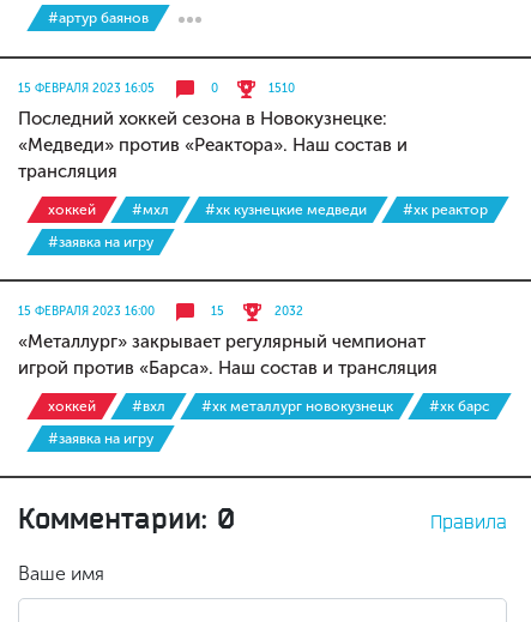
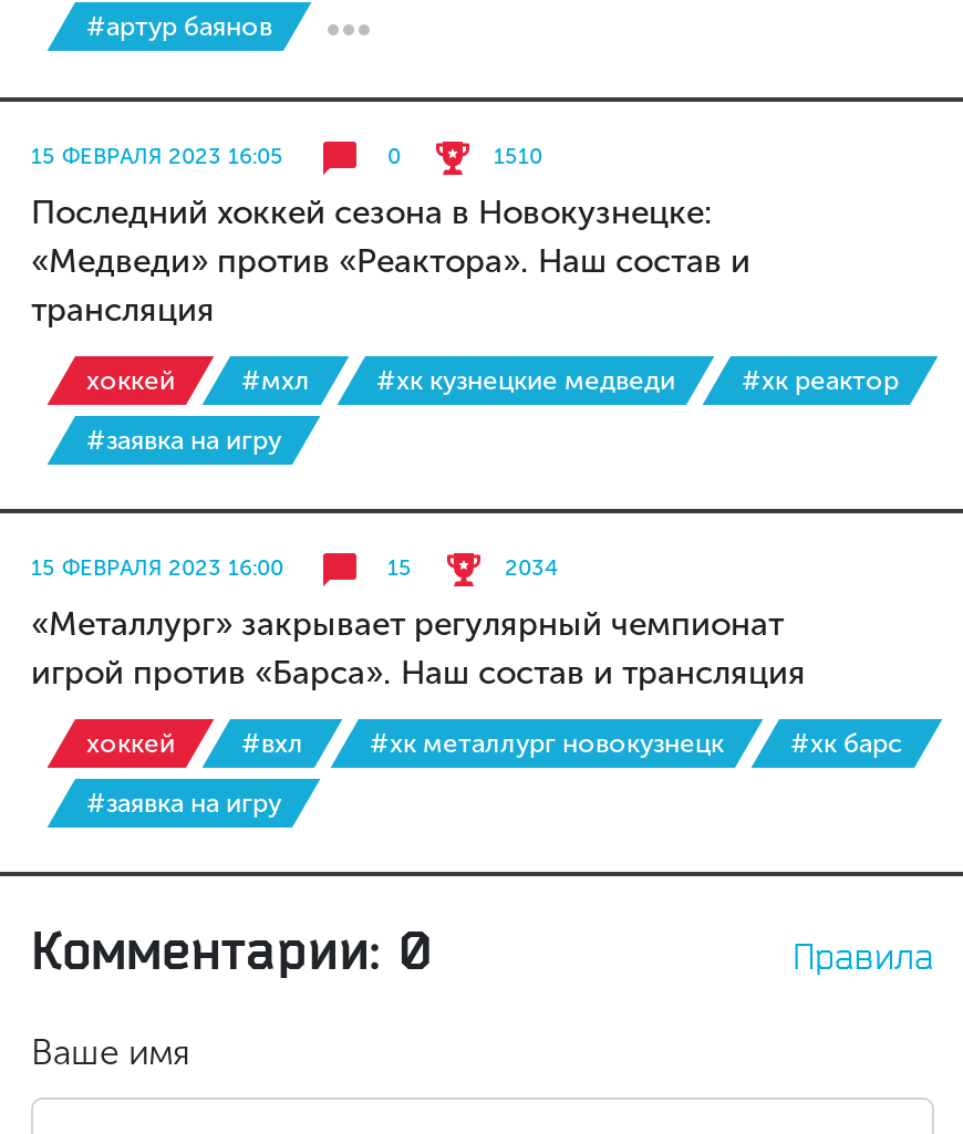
- 2032
+ 2034
